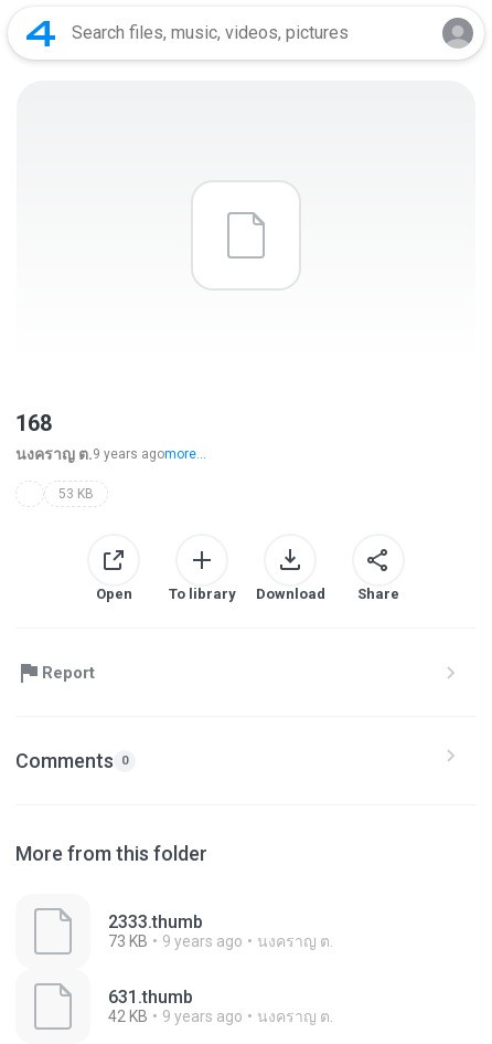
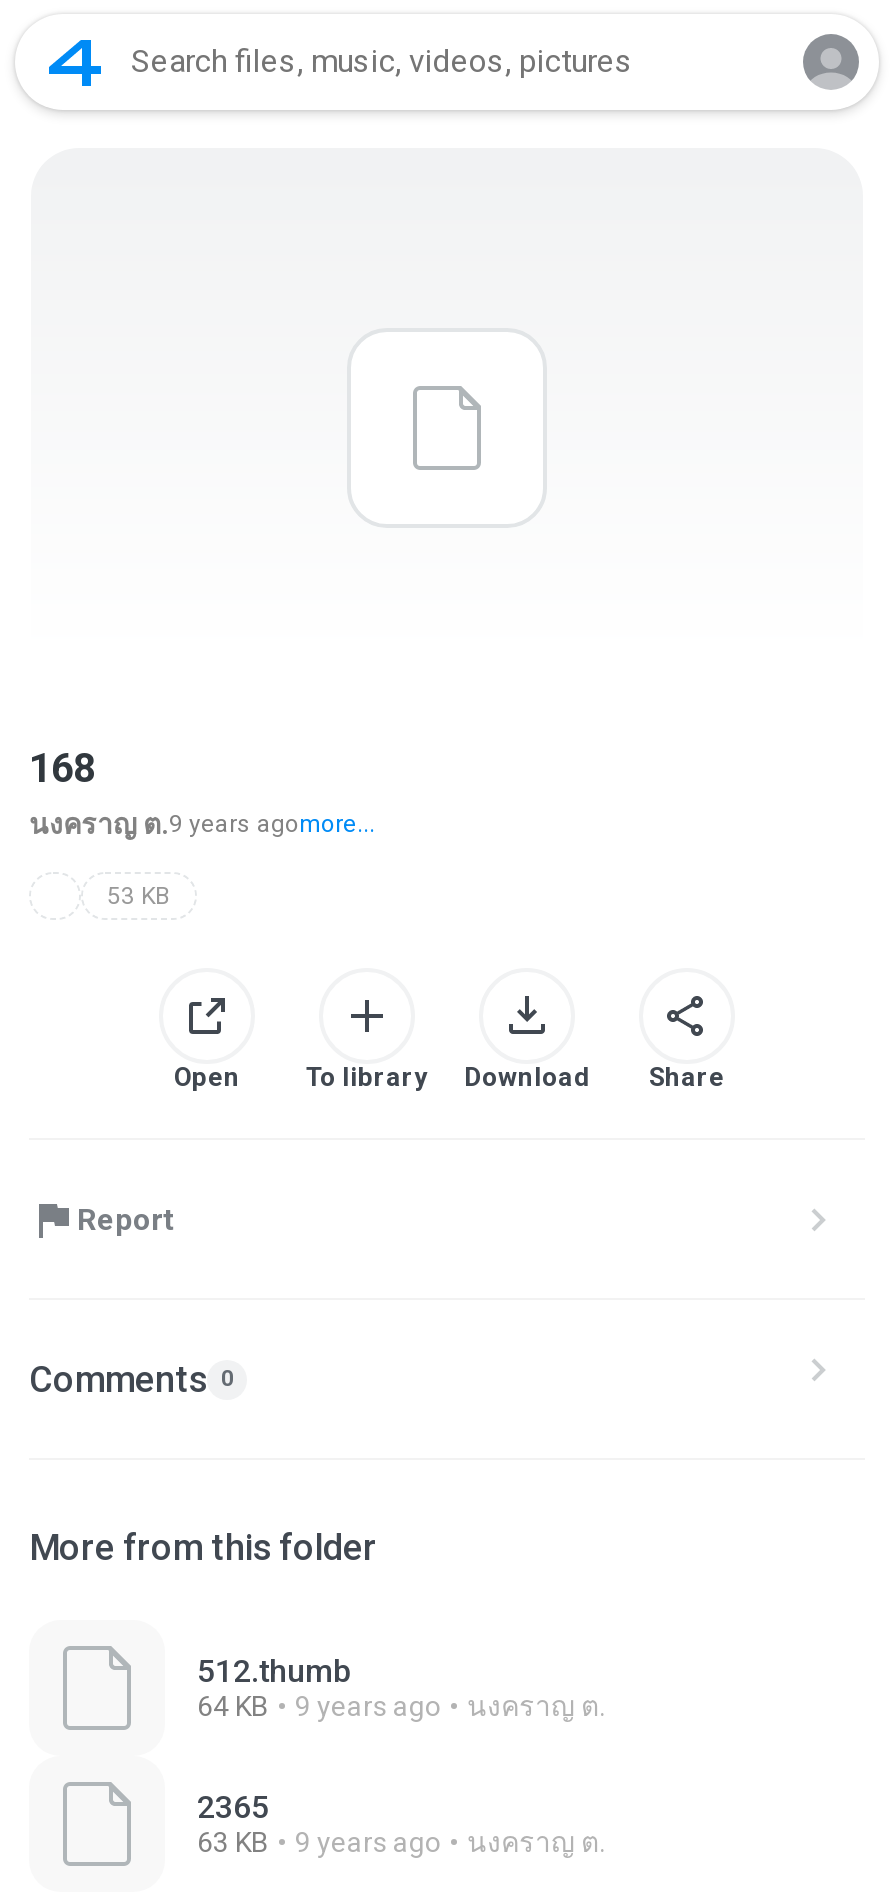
- 2333.thumb
- 73 KB
+ 512.thumb
+ 64 KB

- 631.thumb
- 42 KB
+ 2365
+ 63 KB
